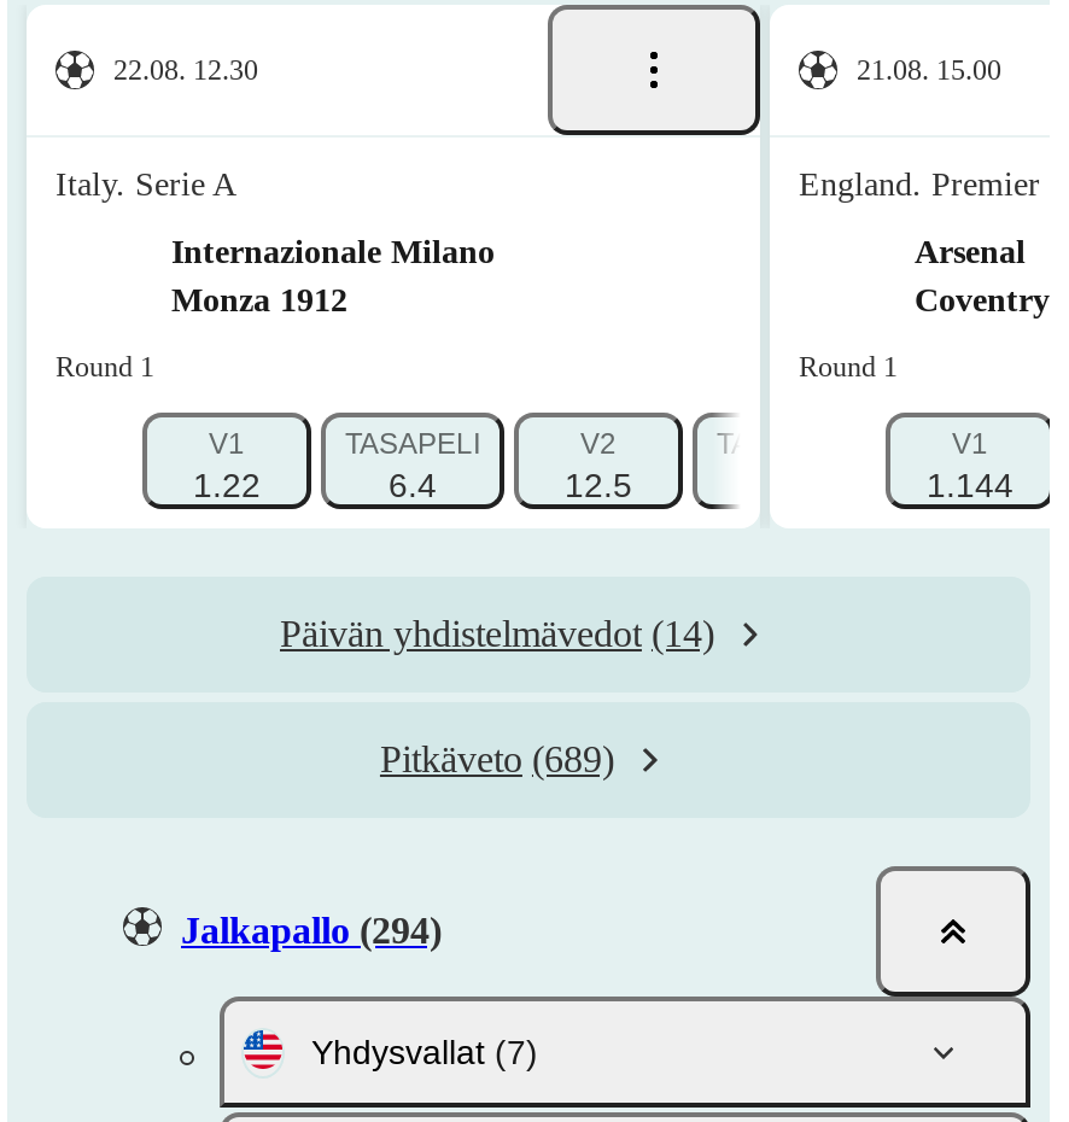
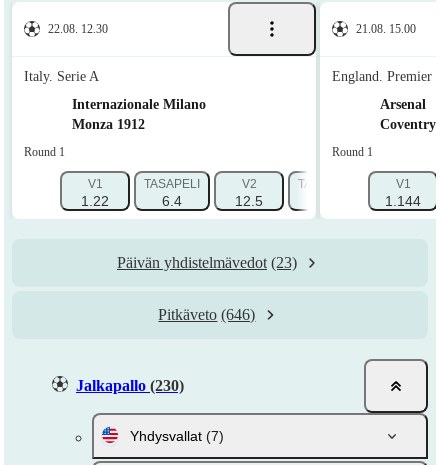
- Päivän yhdistelmävedot (14)
+ Päivän yhdistelmävedot (23)

- Pitkäveto (689)
+ Pitkäveto (646)

- Jalkapallo (294)
+ Jalkapallo (230)
